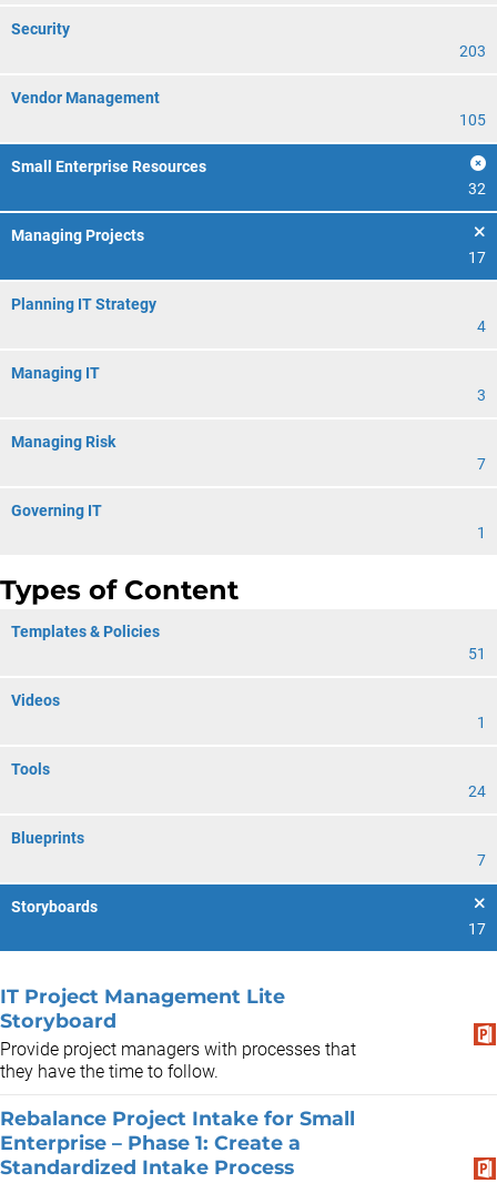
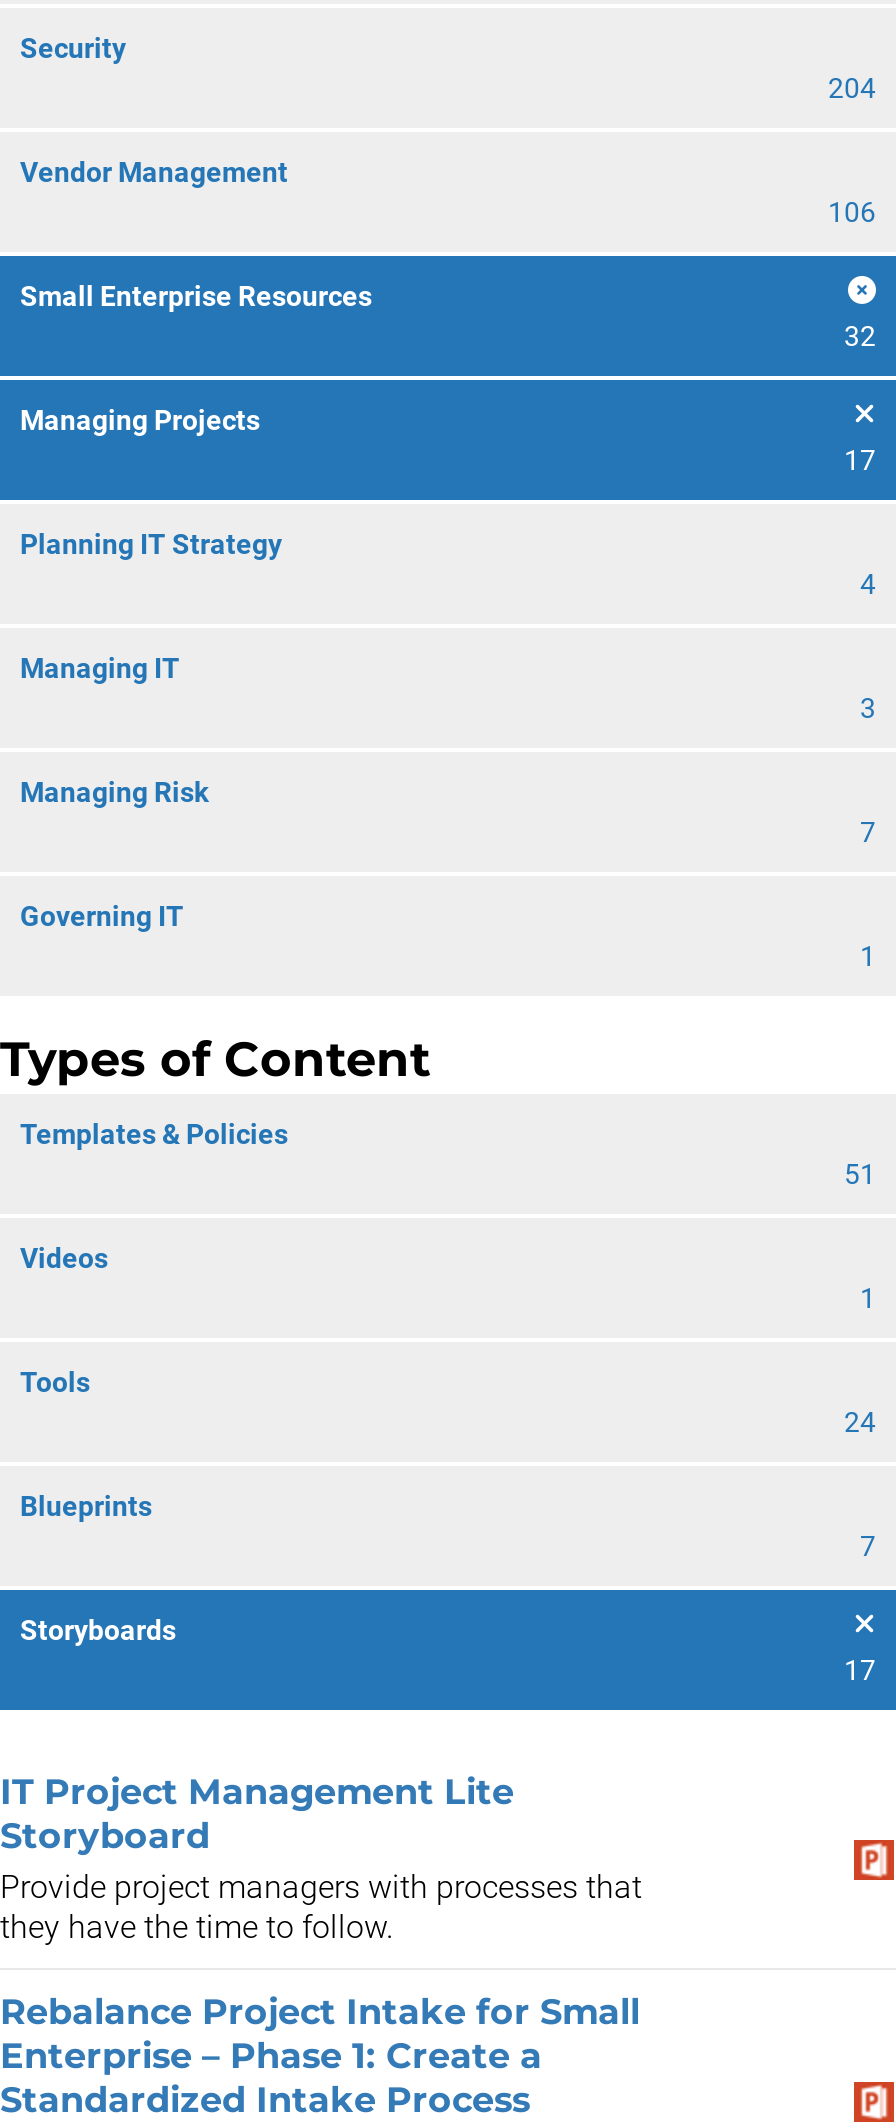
- 203
+ 204

- 105
+ 106
